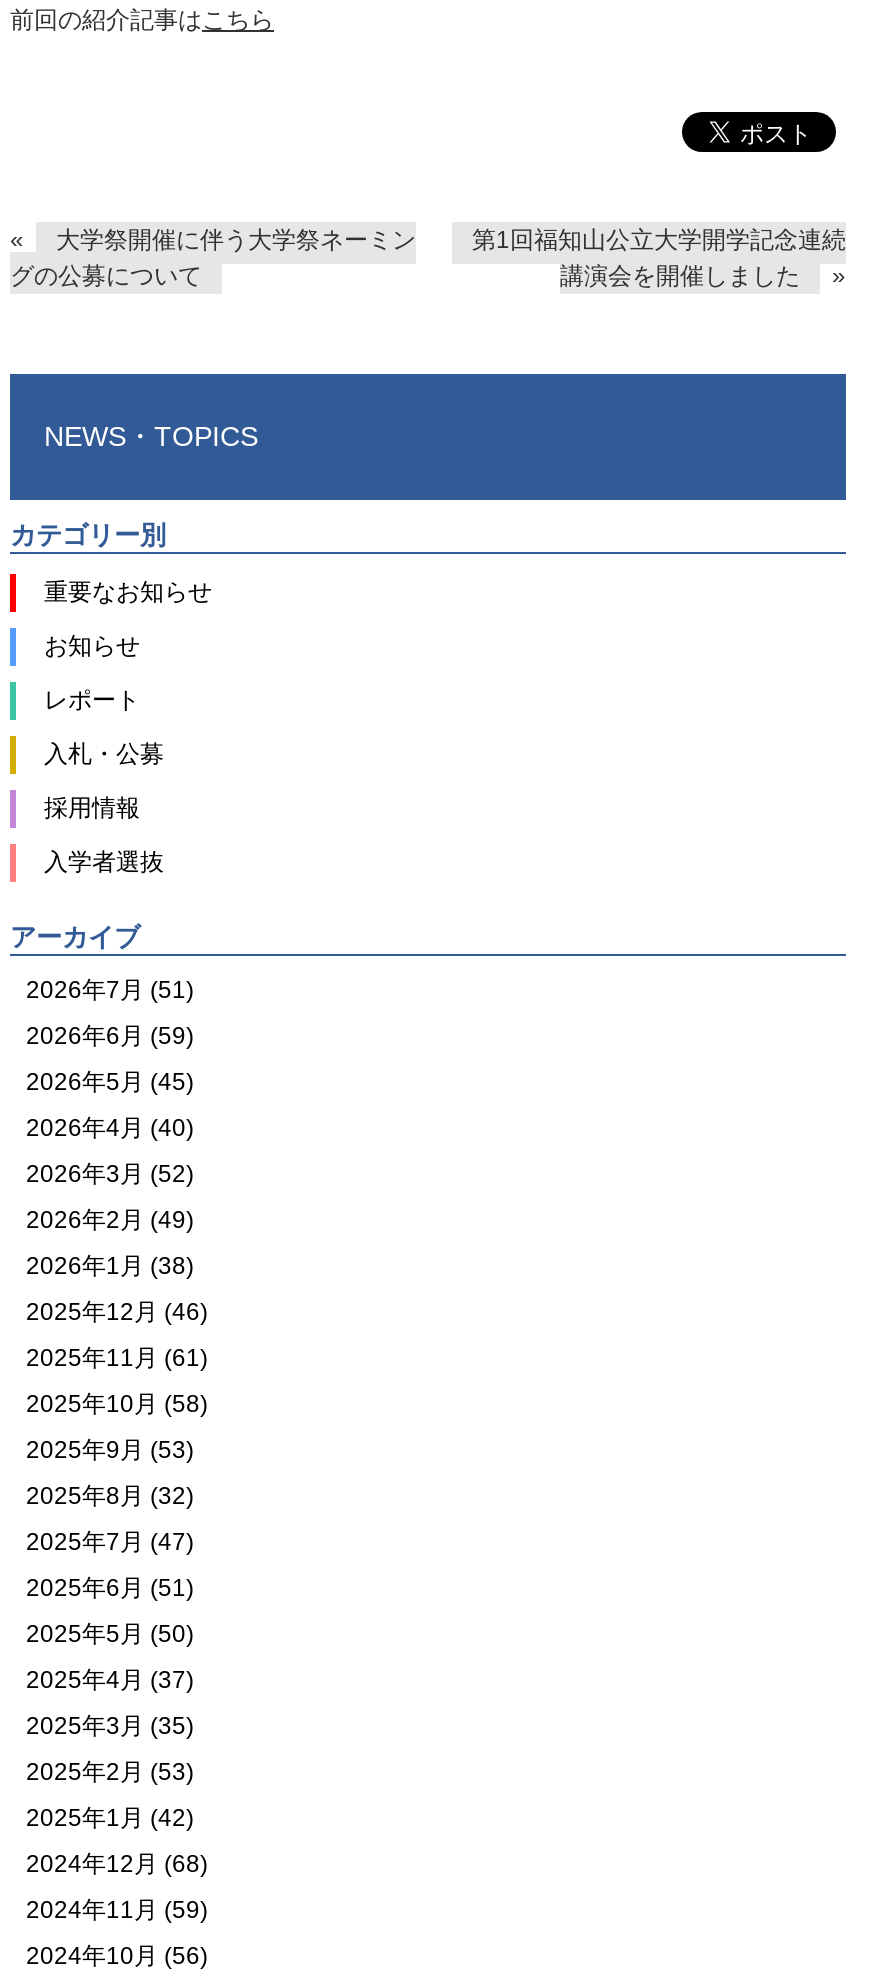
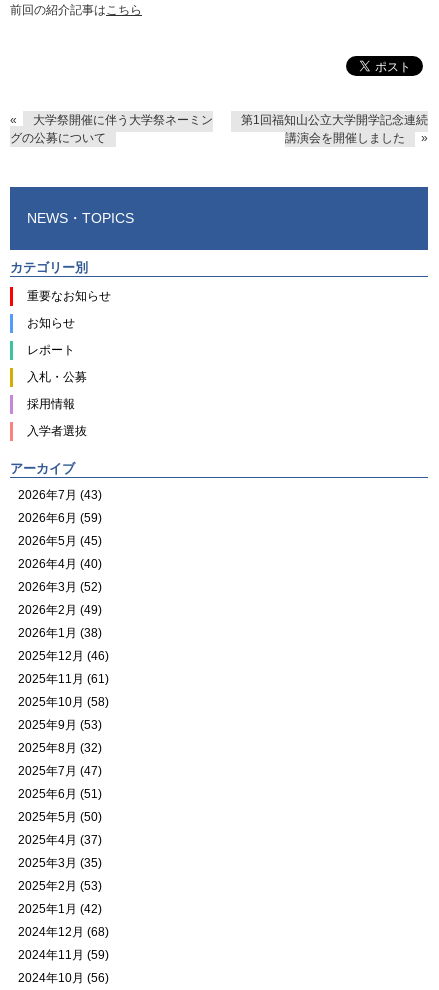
- 2026年7月 (51)
+ 2026年7月 (43)
